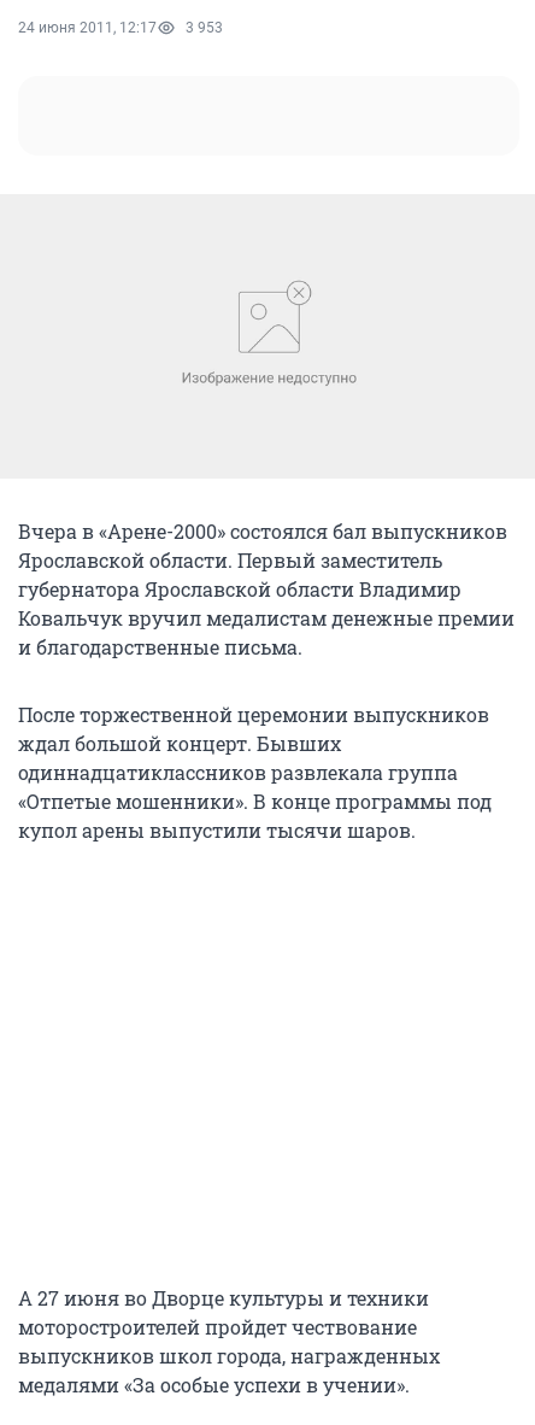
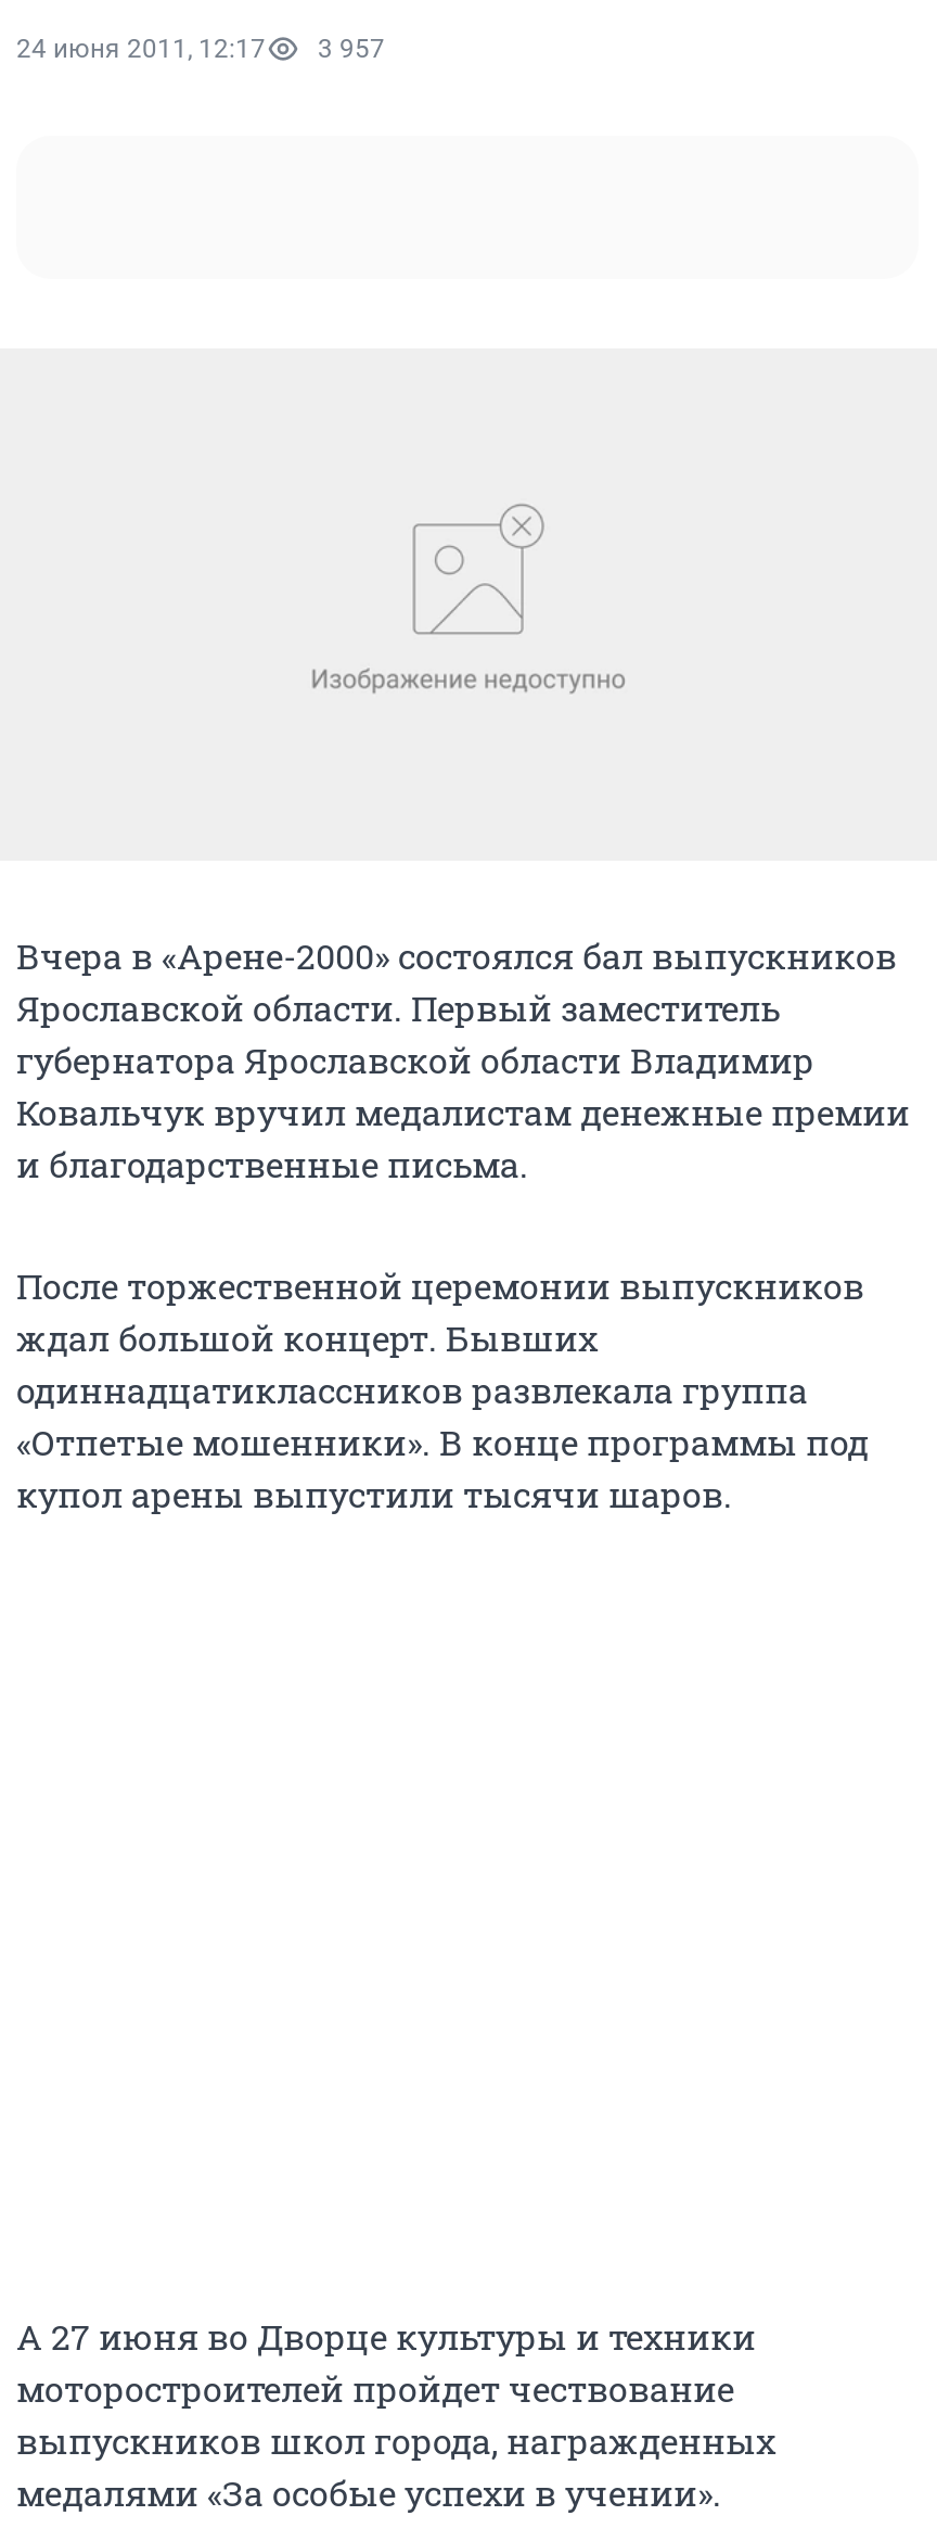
- 24 июня 2011, 12:17 3 953
+ 24 июня 2011, 12:17 3 957
